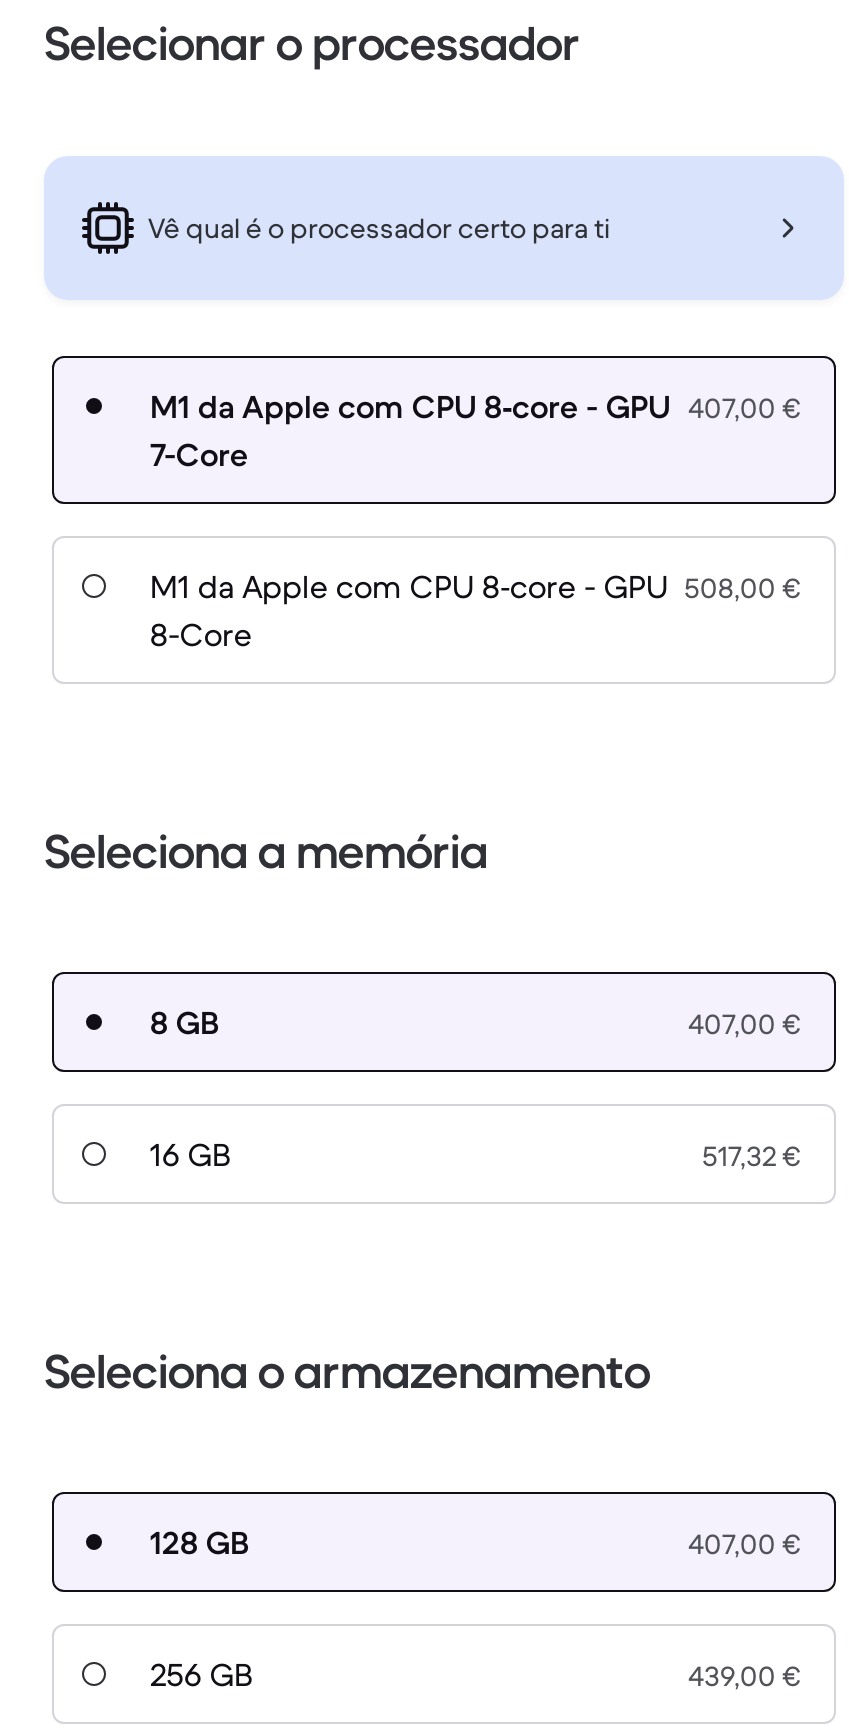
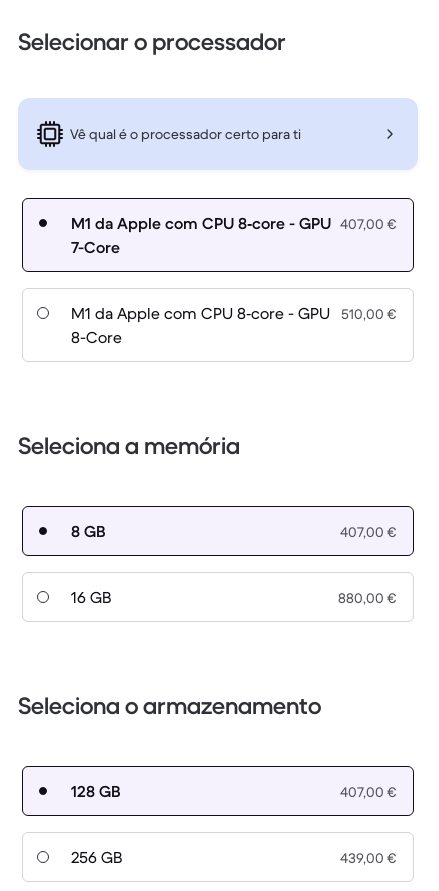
- M1 da Apple com CPU 8‑core - GPU 508,00 €
+ M1 da Apple com CPU 8‑core - GPU 510,00 €

- 517,32 €
+ 880,00 €
